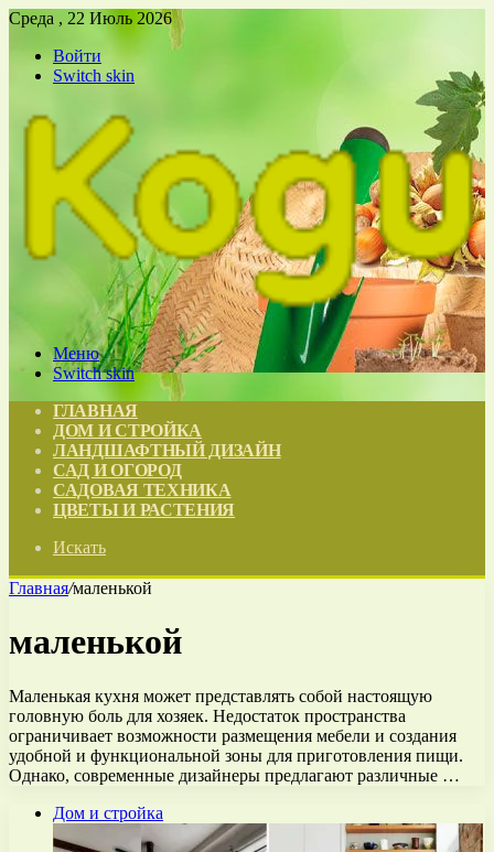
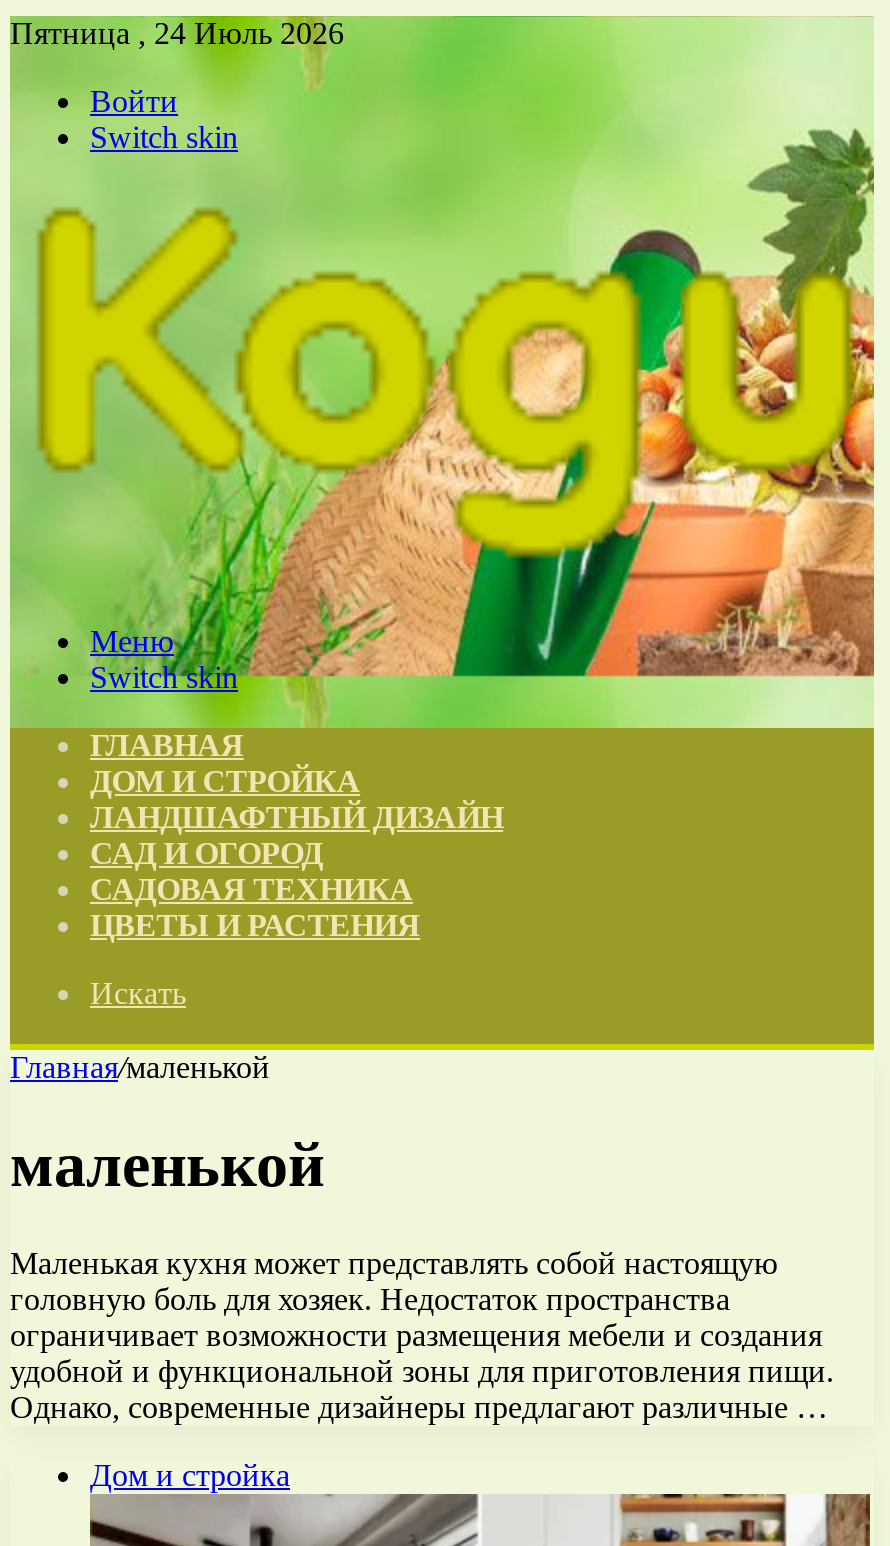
- Среда , 22 Июль 2026
+ Пятница , 24 Июль 2026
